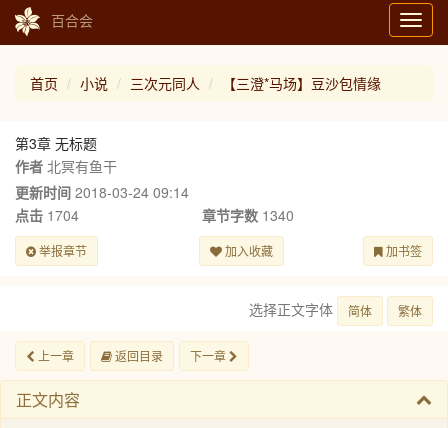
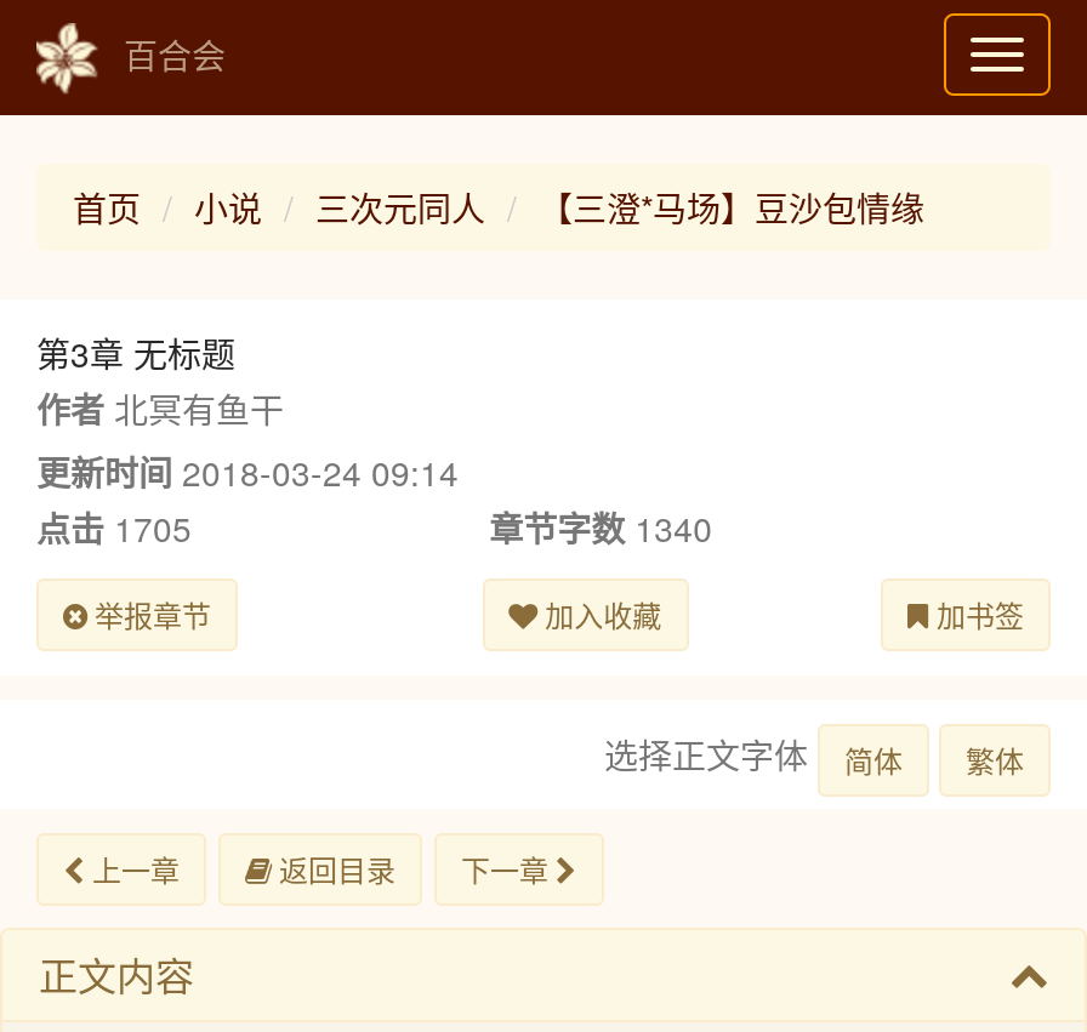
- 点击1704
+ 点击1705
